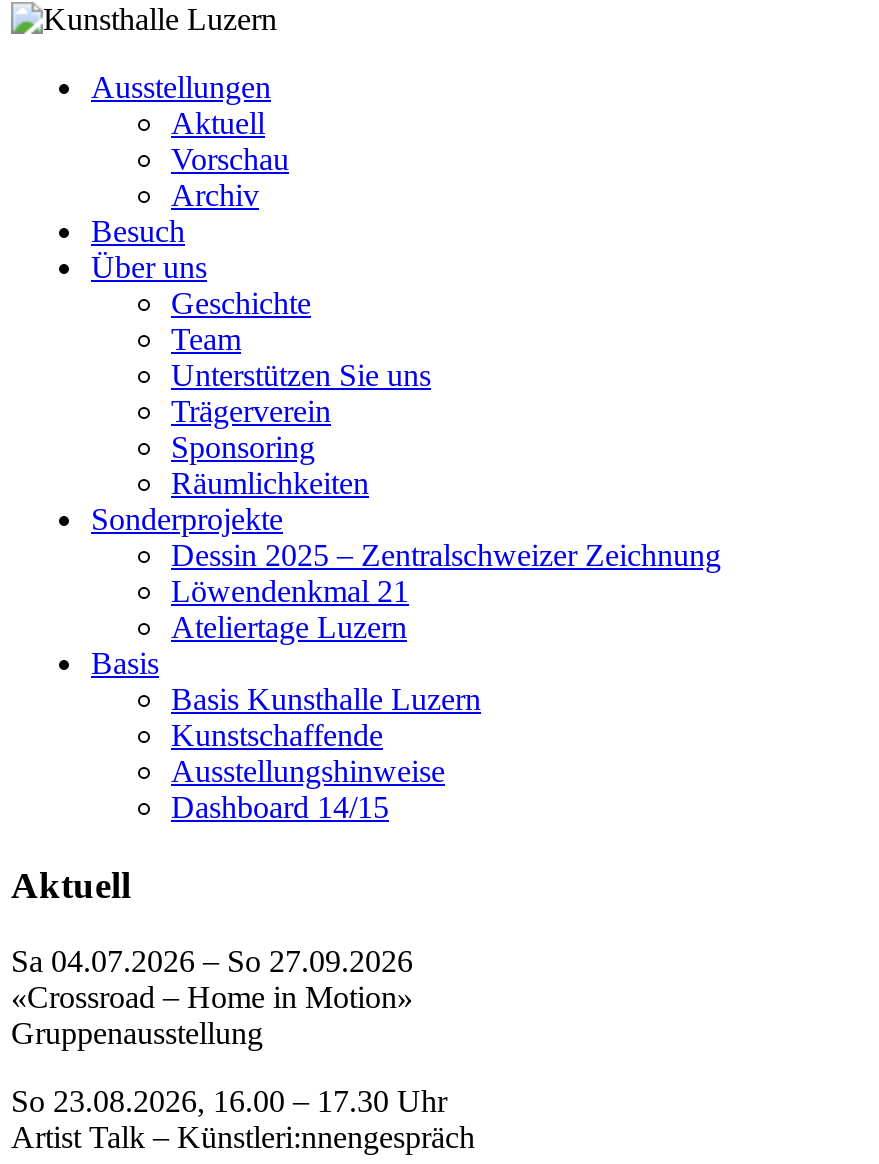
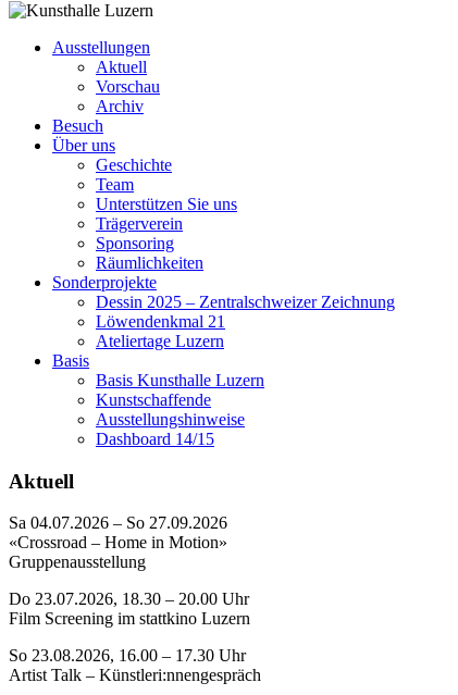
+ Do 23.07.2026, 18.30 – 20.00 Uhr
+ Film Screening im stattkino Luzern
